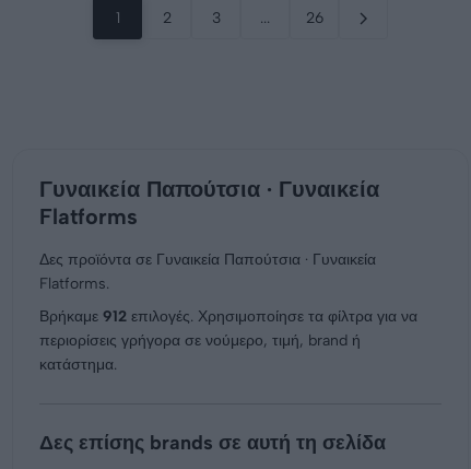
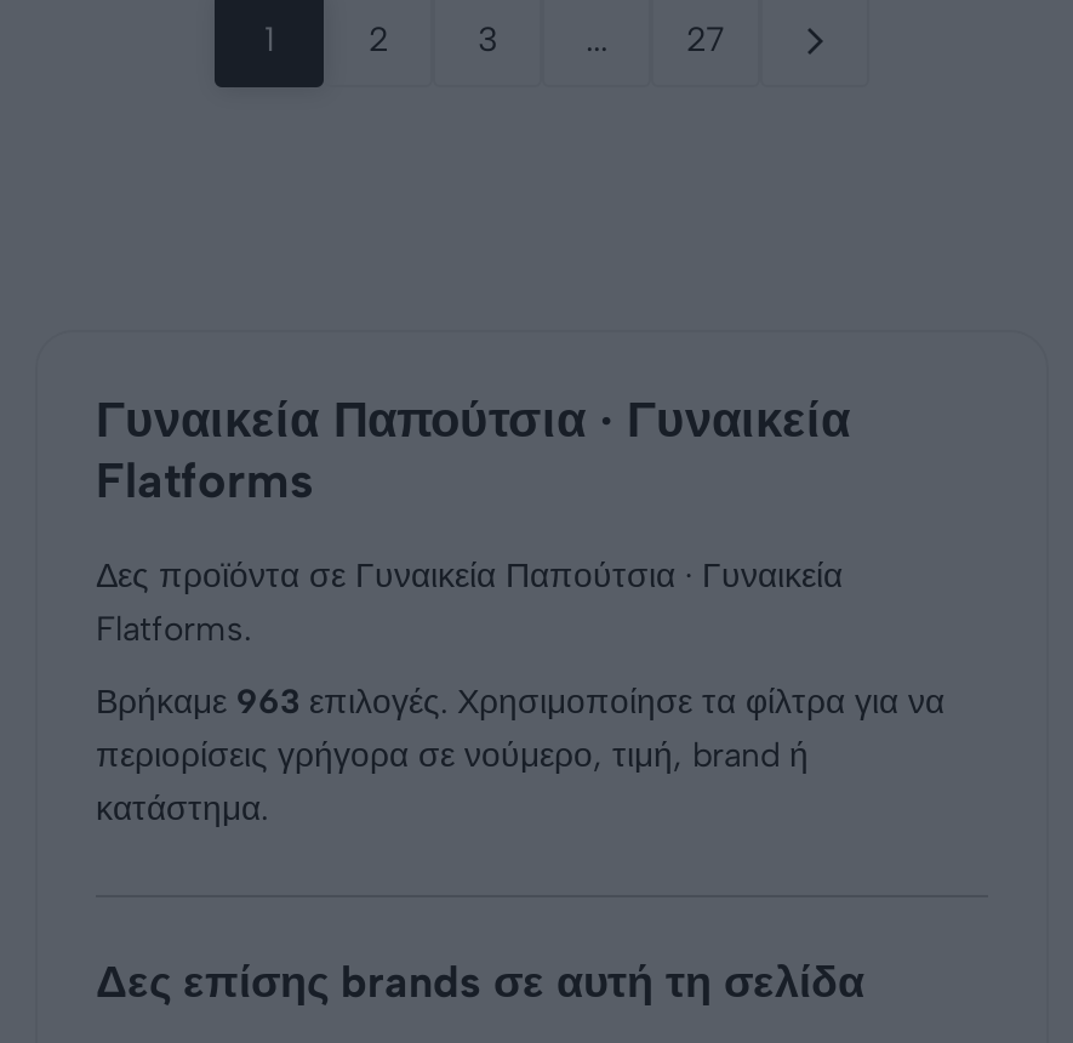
- 26
+ 27

- Βρήκαμε 912 επιλογές. Χρησιμοποίησε τα φίλτρα για να
+ Βρήκαμε 963 επιλογές. Χρησιμοποίησε τα φίλτρα για να
